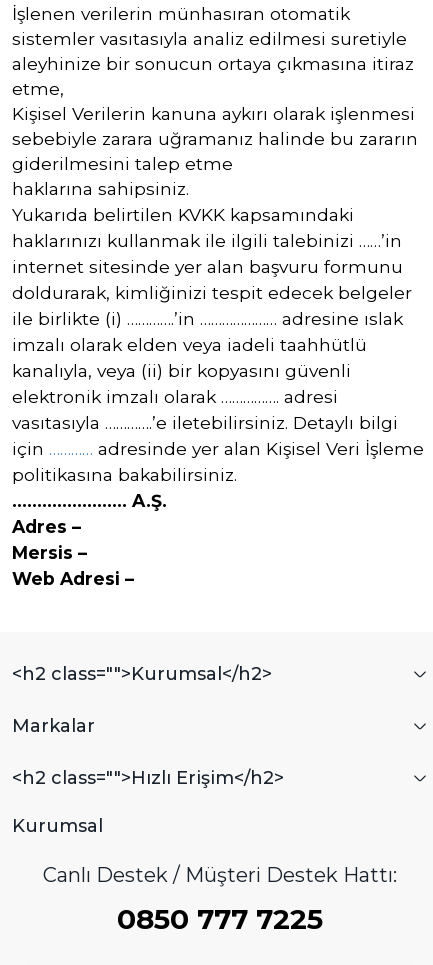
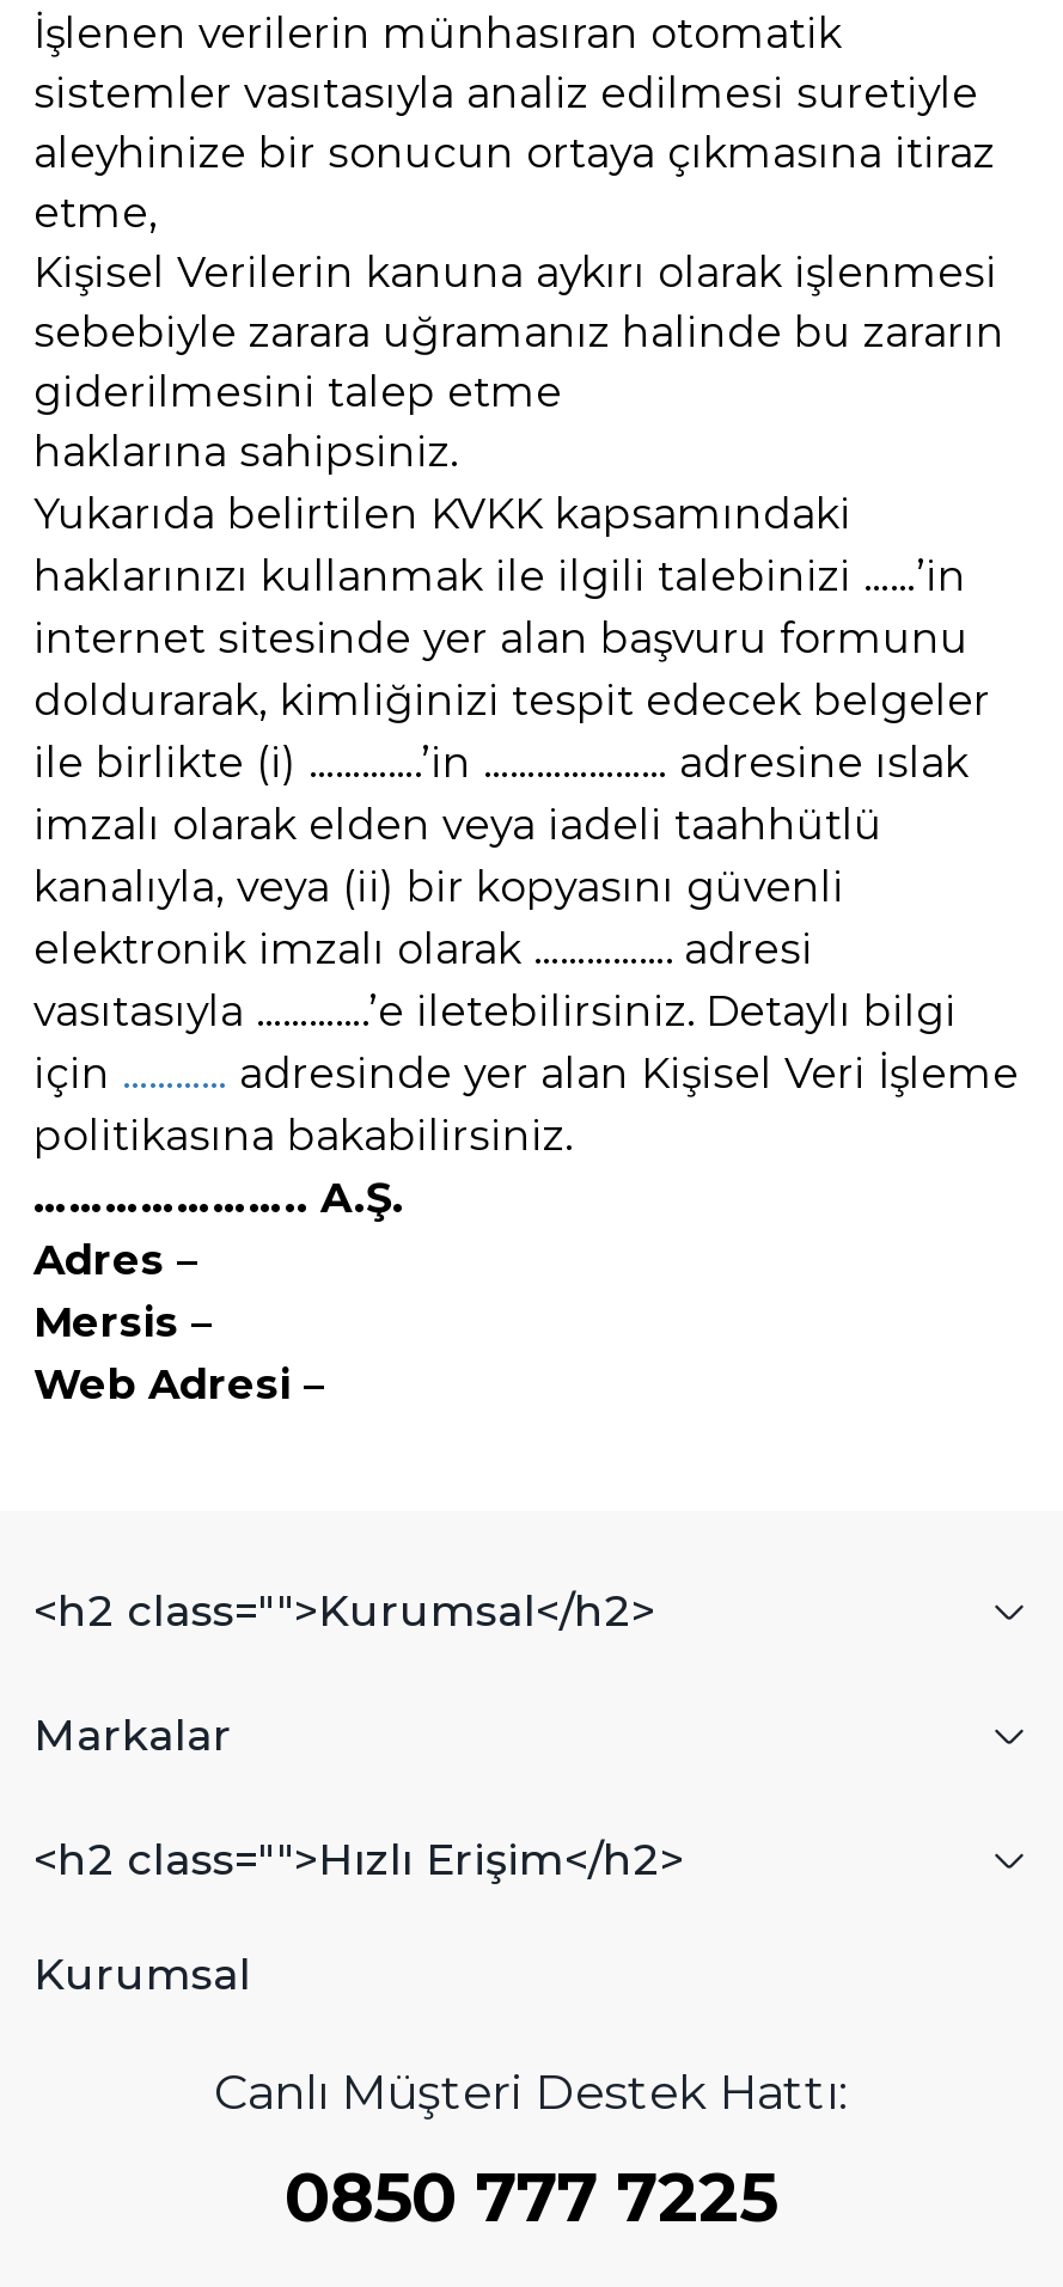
- Canlı Destek / Müşteri Destek Hattı:
+ Canlı Müşteri Destek Hattı:
